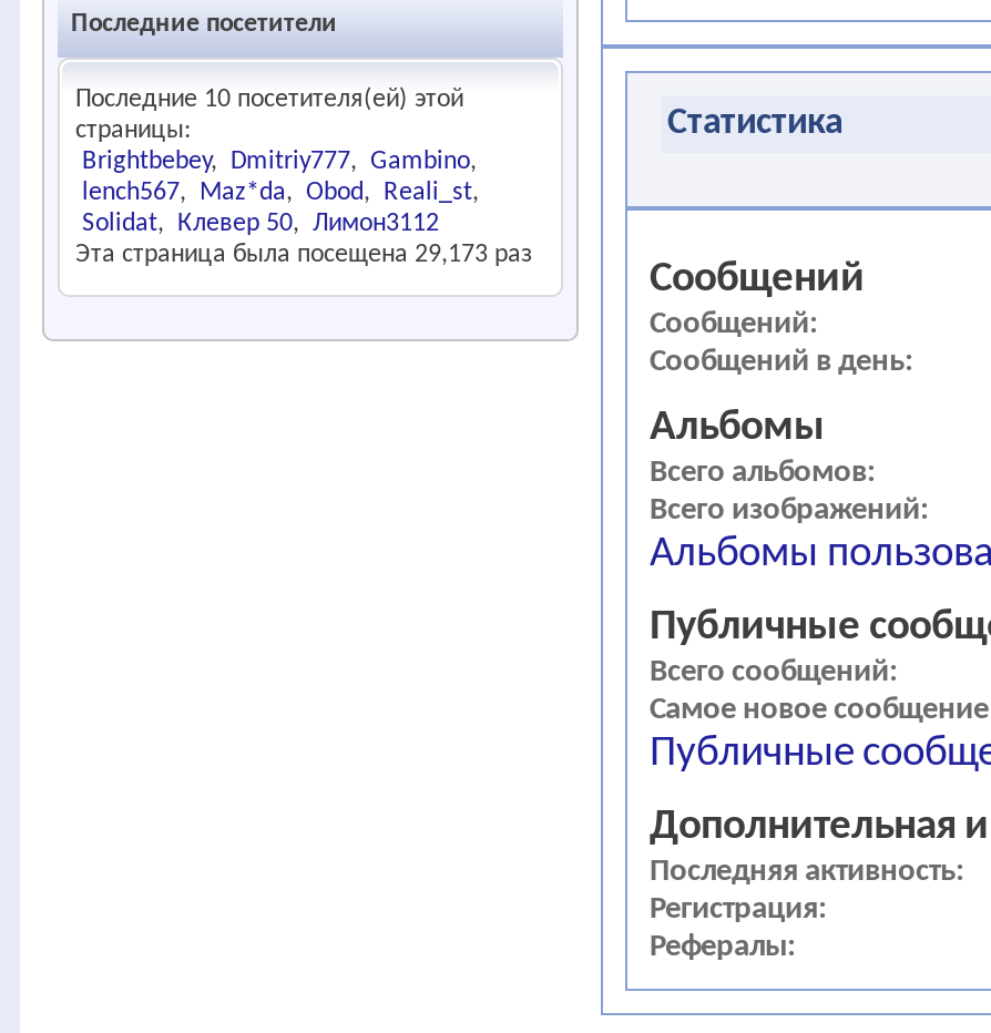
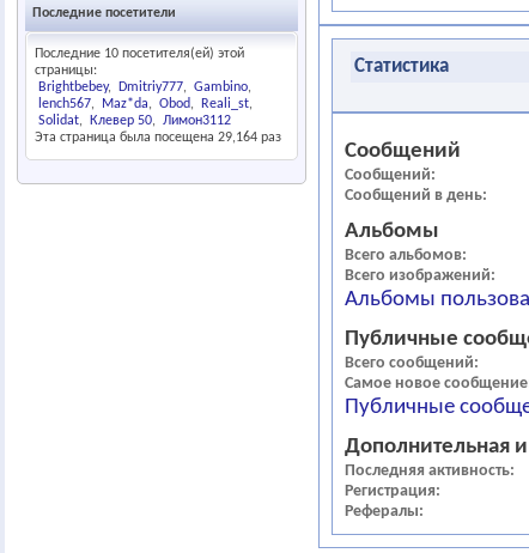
- Эта страница была посещена 29,173 раз
+ Эта страница была посещена 29,164 раз
